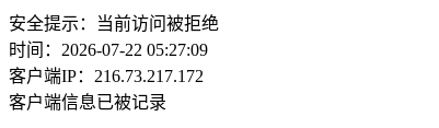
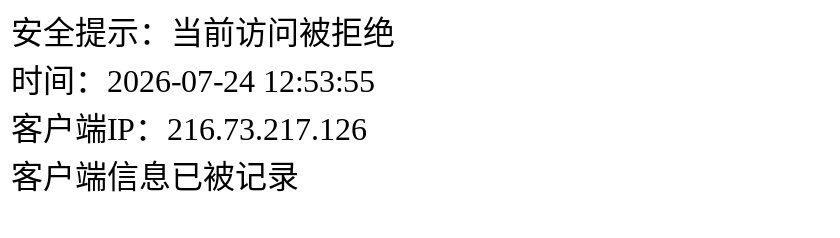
- 时间：2026-07-22 05:27:09
+ 时间：2026-07-24 12:53:55

- 客户端IP：216.73.217.172
+ 客户端IP：216.73.217.126
